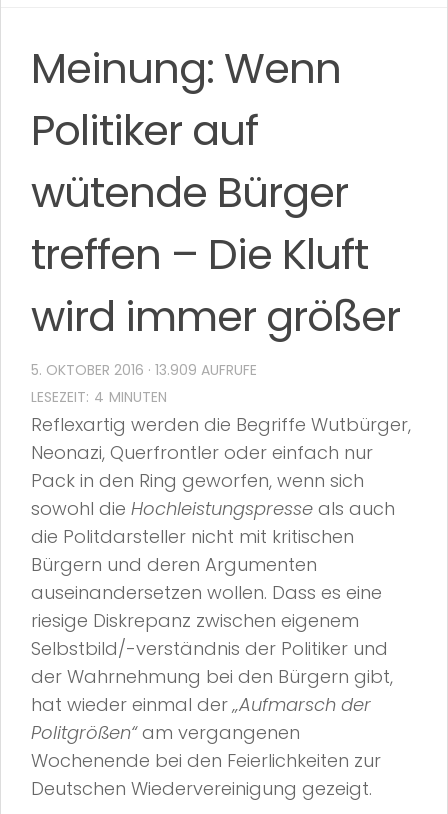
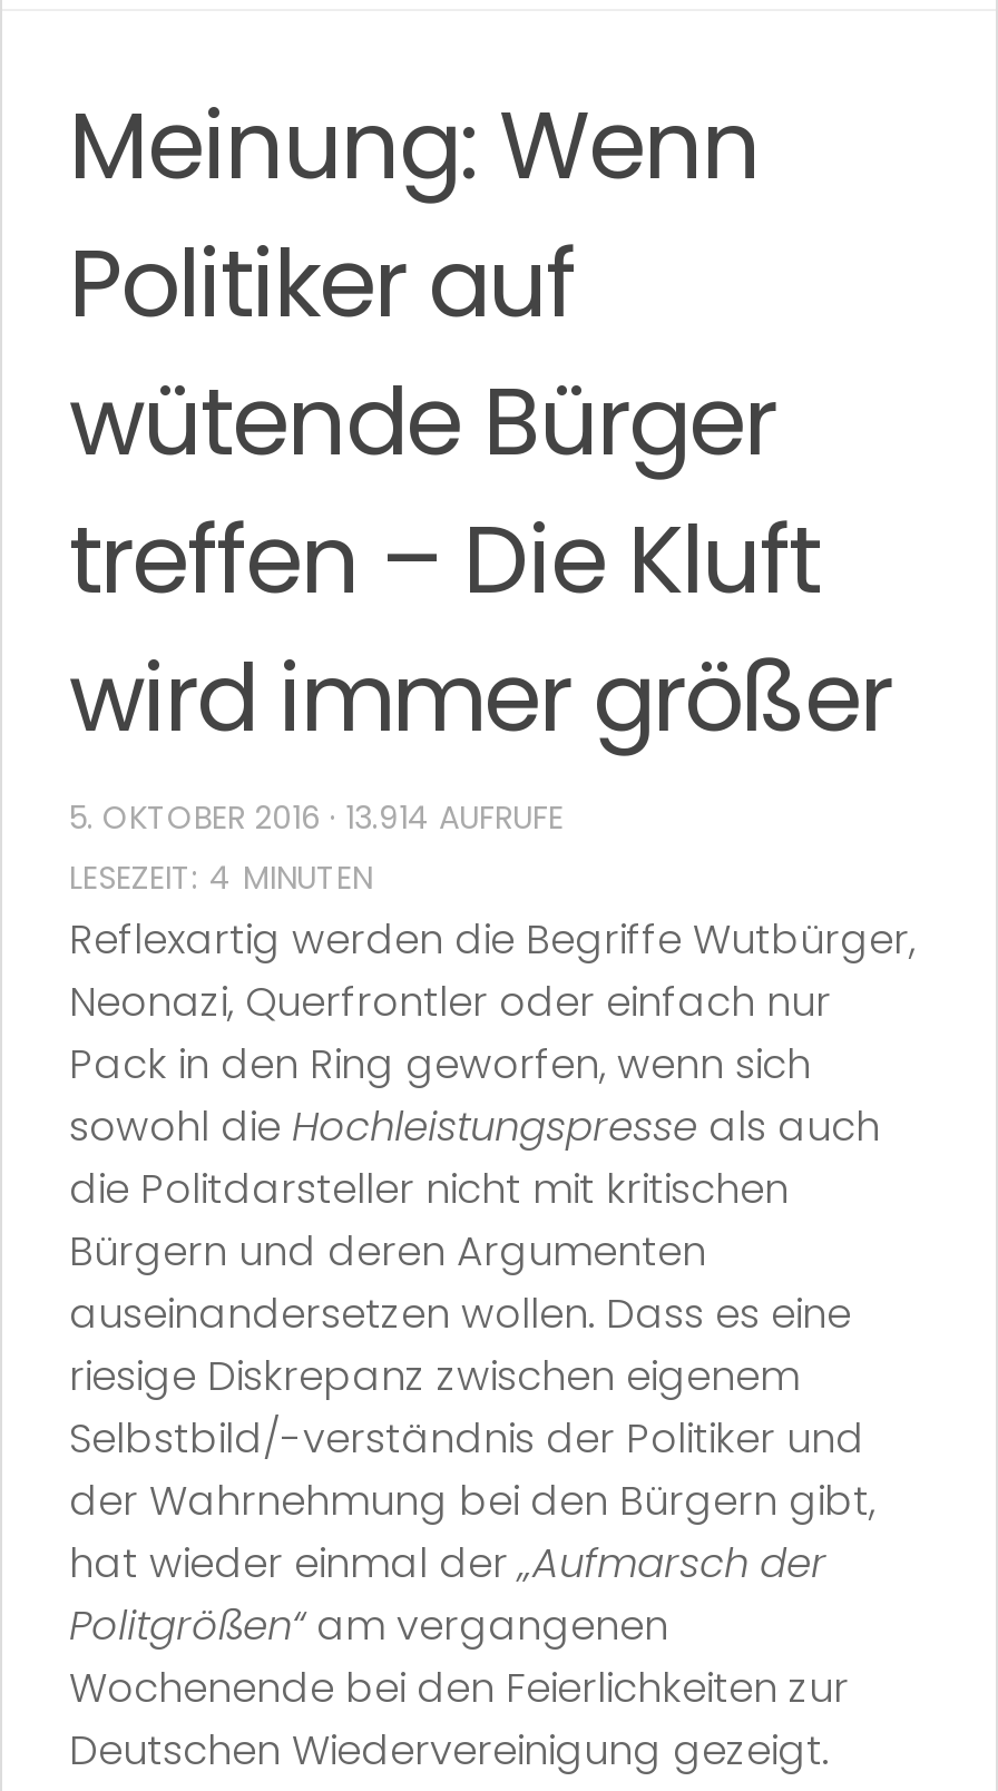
- 5. OKTOBER 2016 · 13.909 AUFRUFE
+ 5. OKTOBER 2016 · 13.914 AUFRUFE
